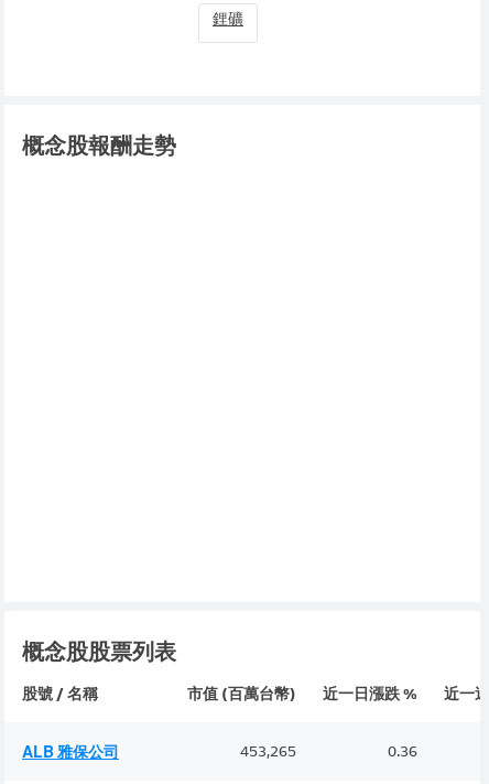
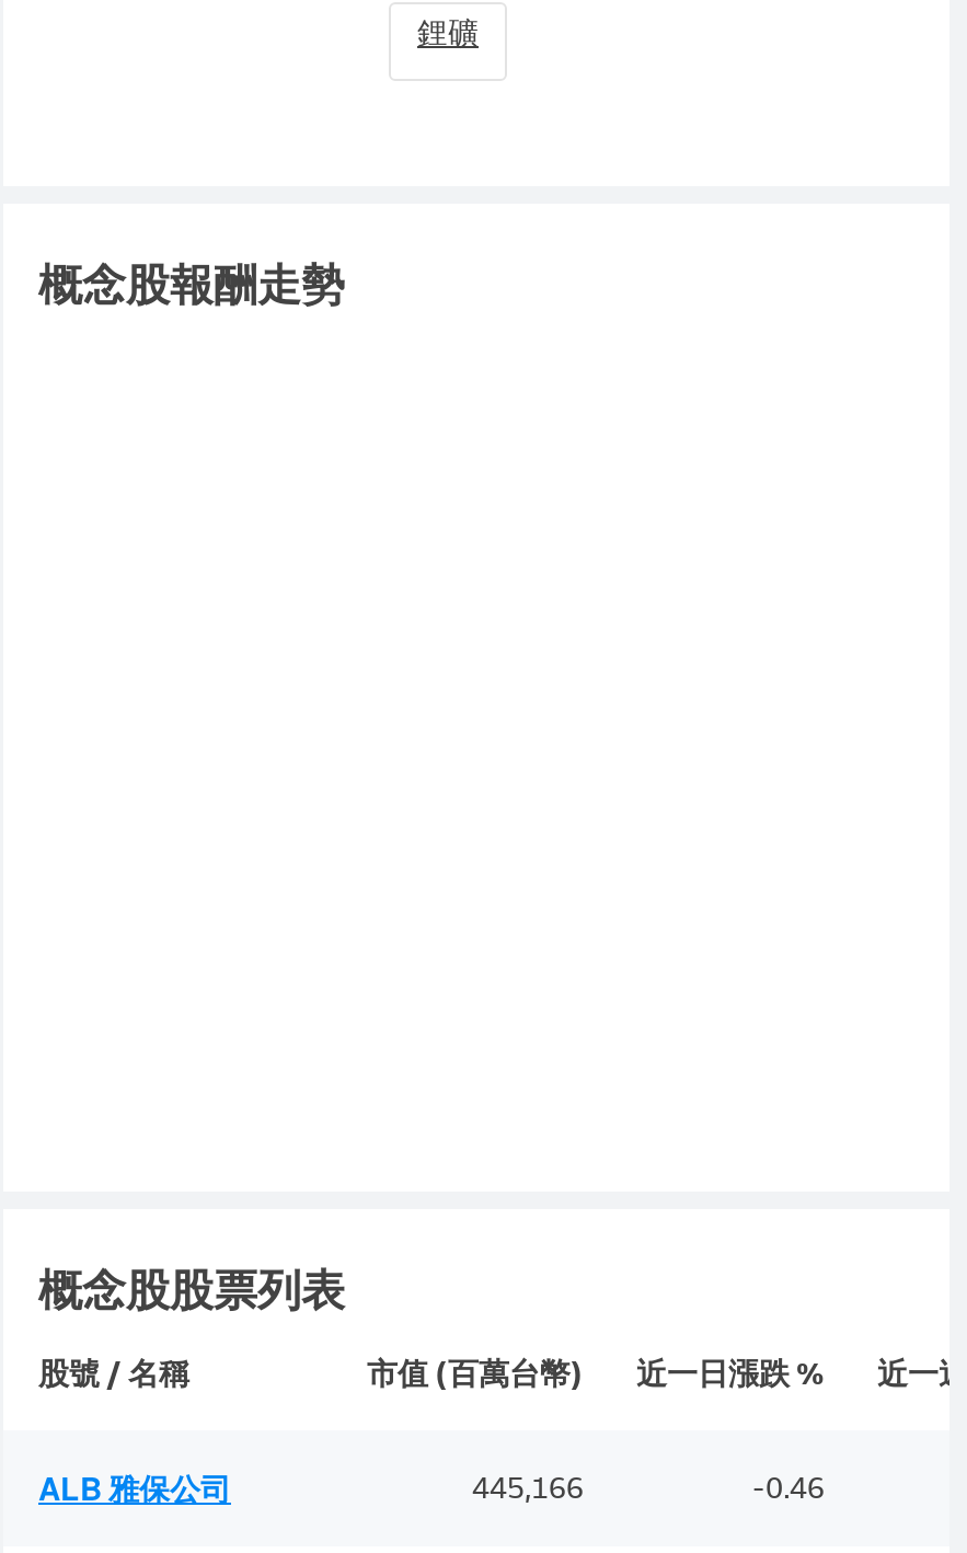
- 453,265
+ 445,166

- 0.36
+ -0.46
